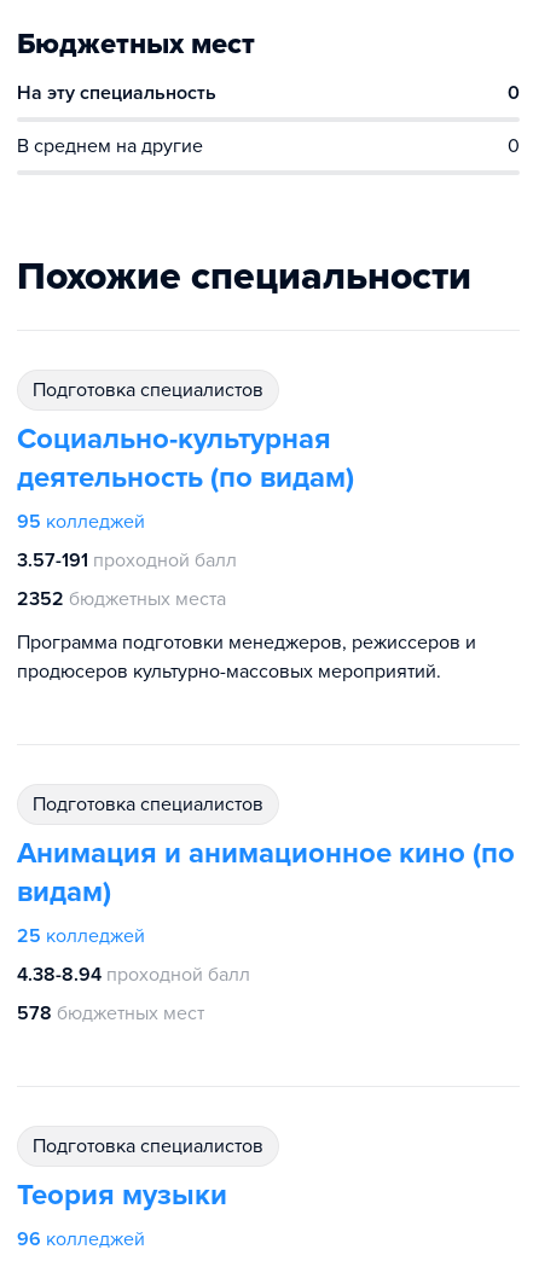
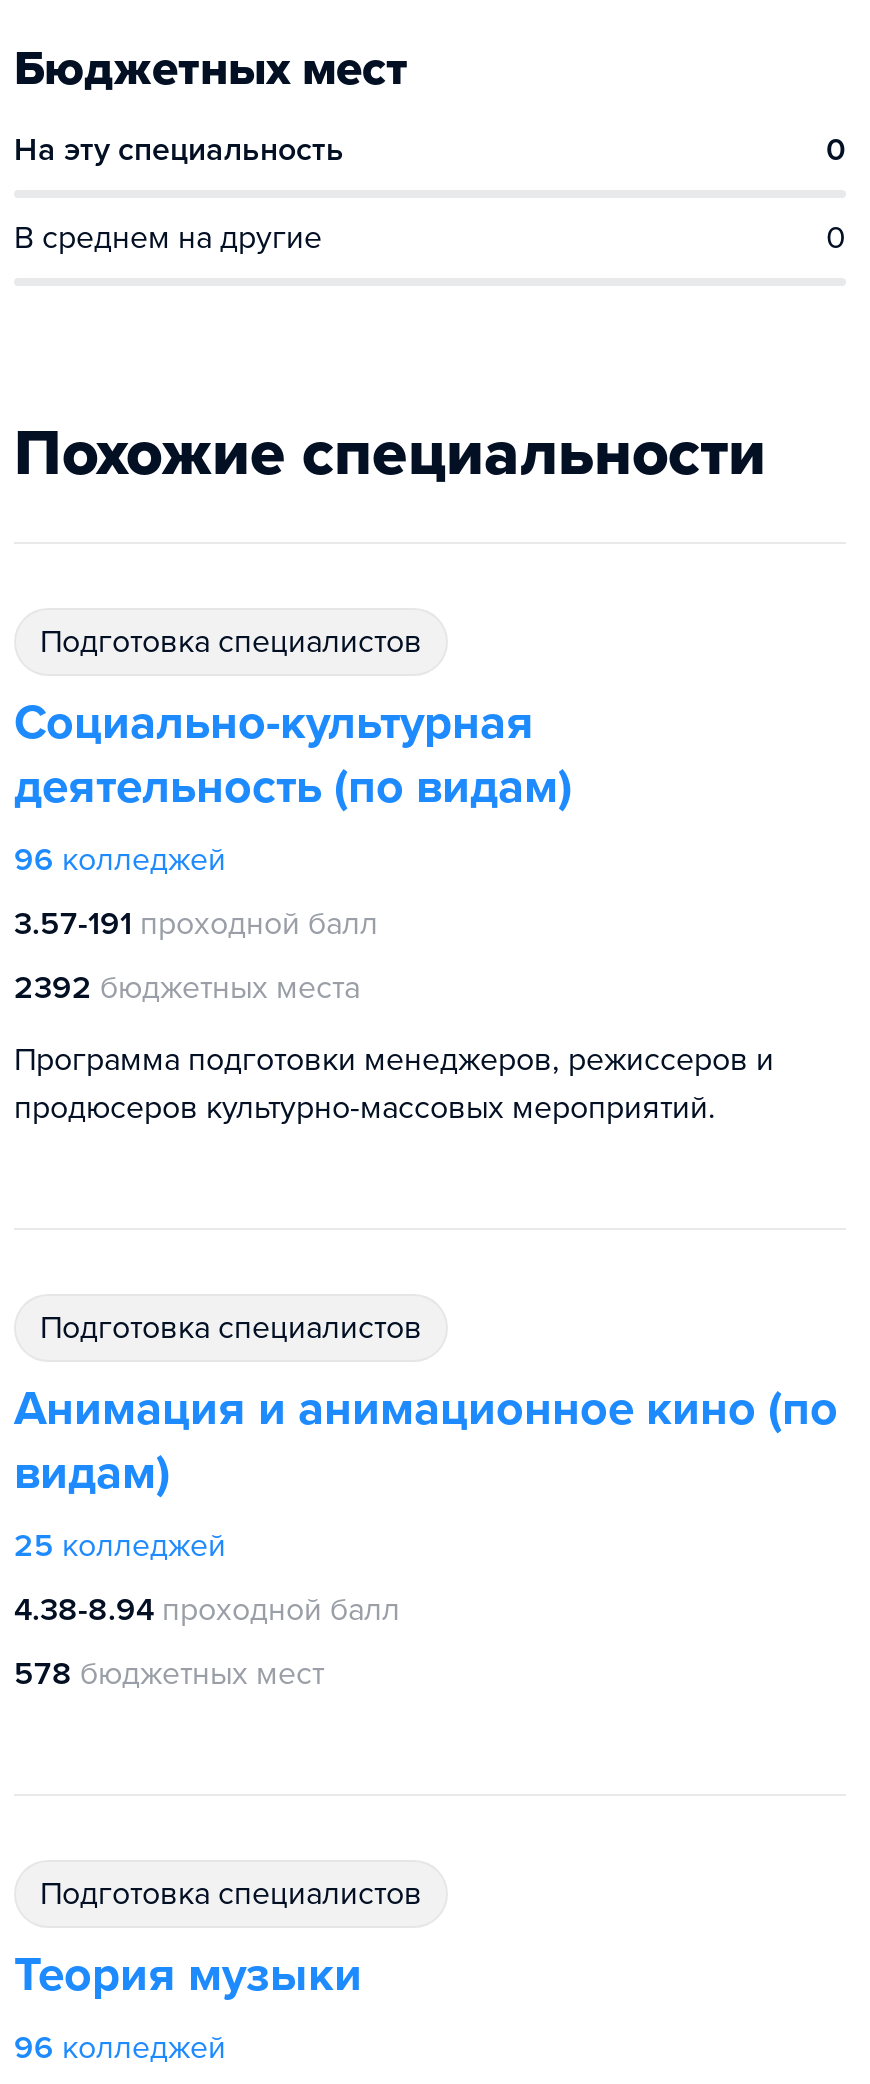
- 95 колледжей
+ 96 колледжей

- 2352 бюджетных места
+ 2392 бюджетных места
